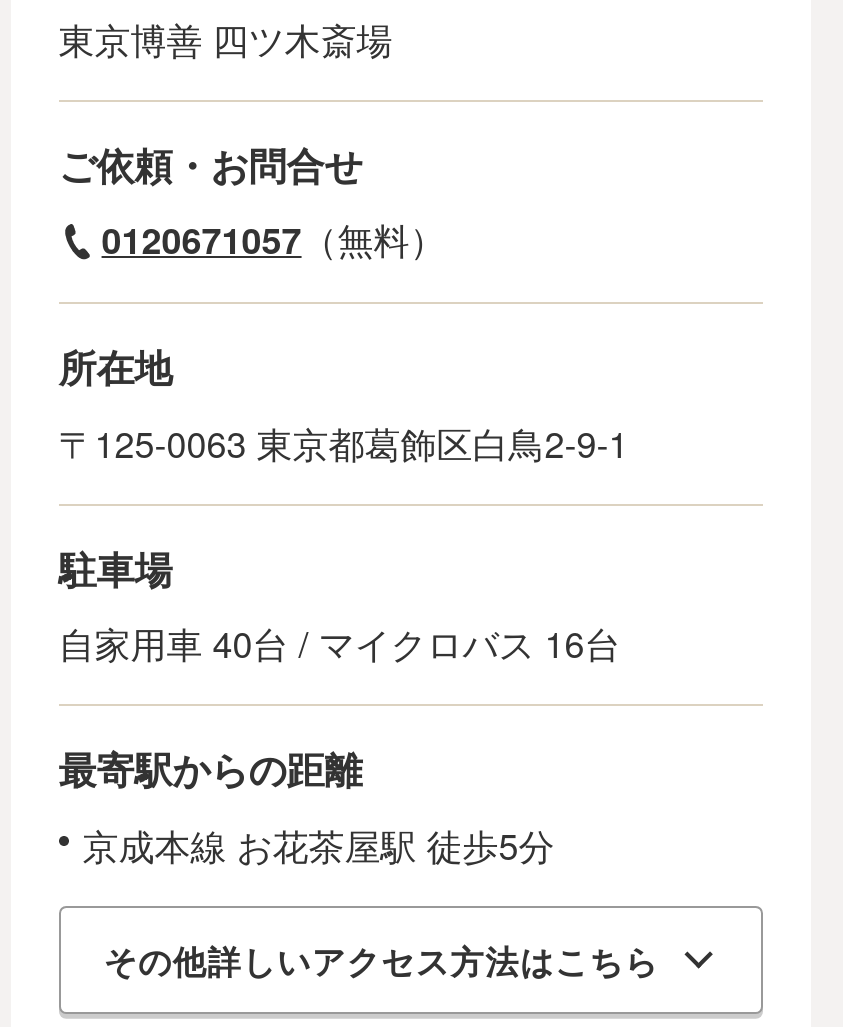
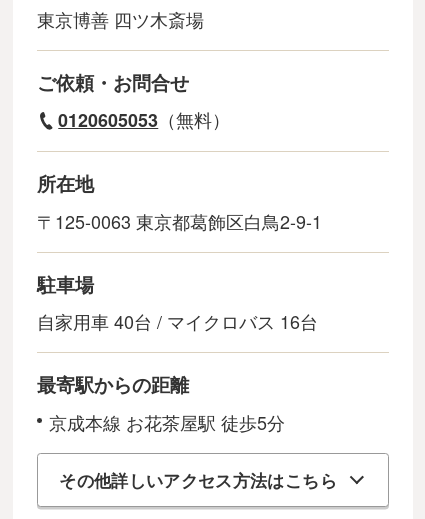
- 0120671057（無料）
+ 0120605053（無料）
